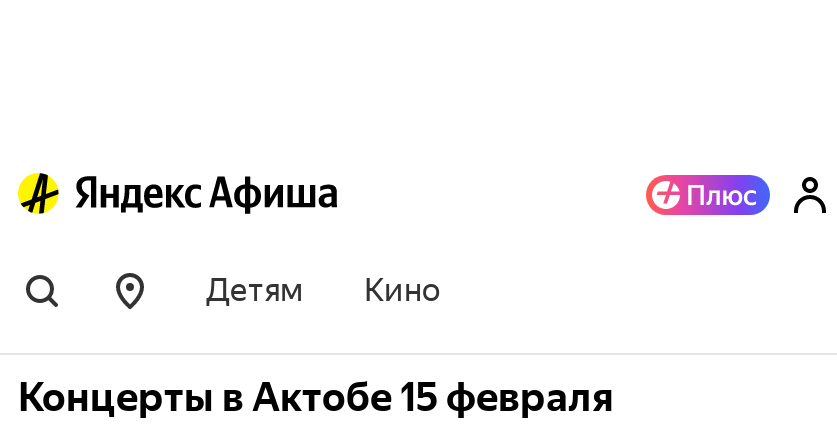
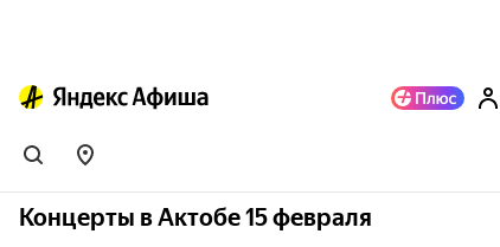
- Детям
- Кино
